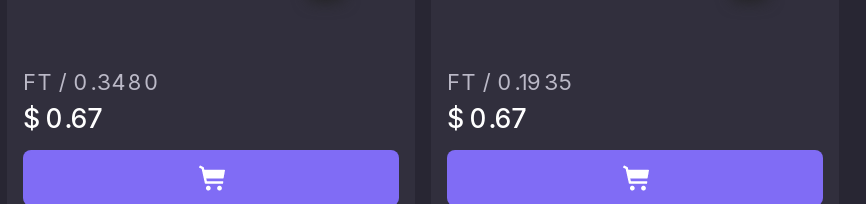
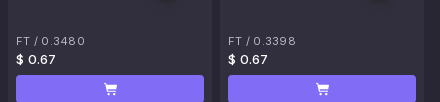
- FT / 0.1935
+ FT / 0.3398
